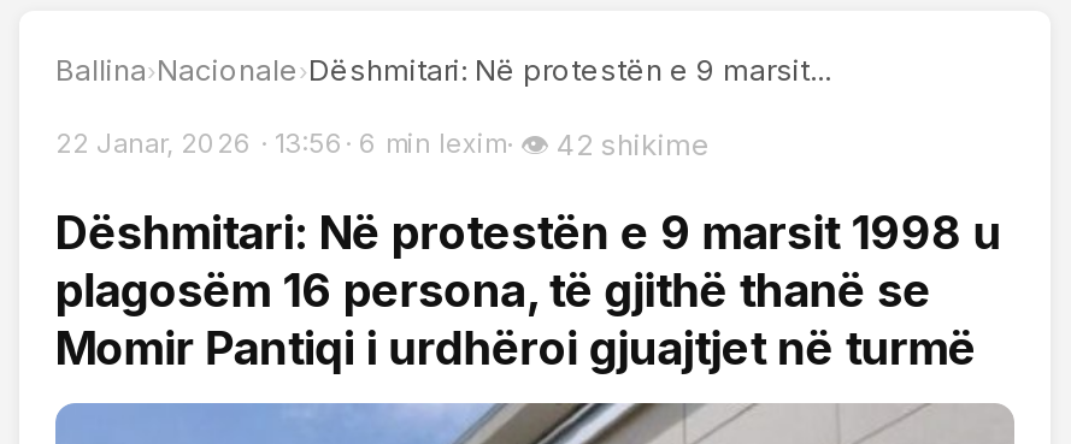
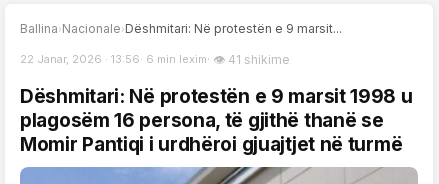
- 22 Janar, 2026 · 13:56 6 min lexim 42 shikime
+ 22 Janar, 2026 · 13:56 6 min lexim 41 shikime
